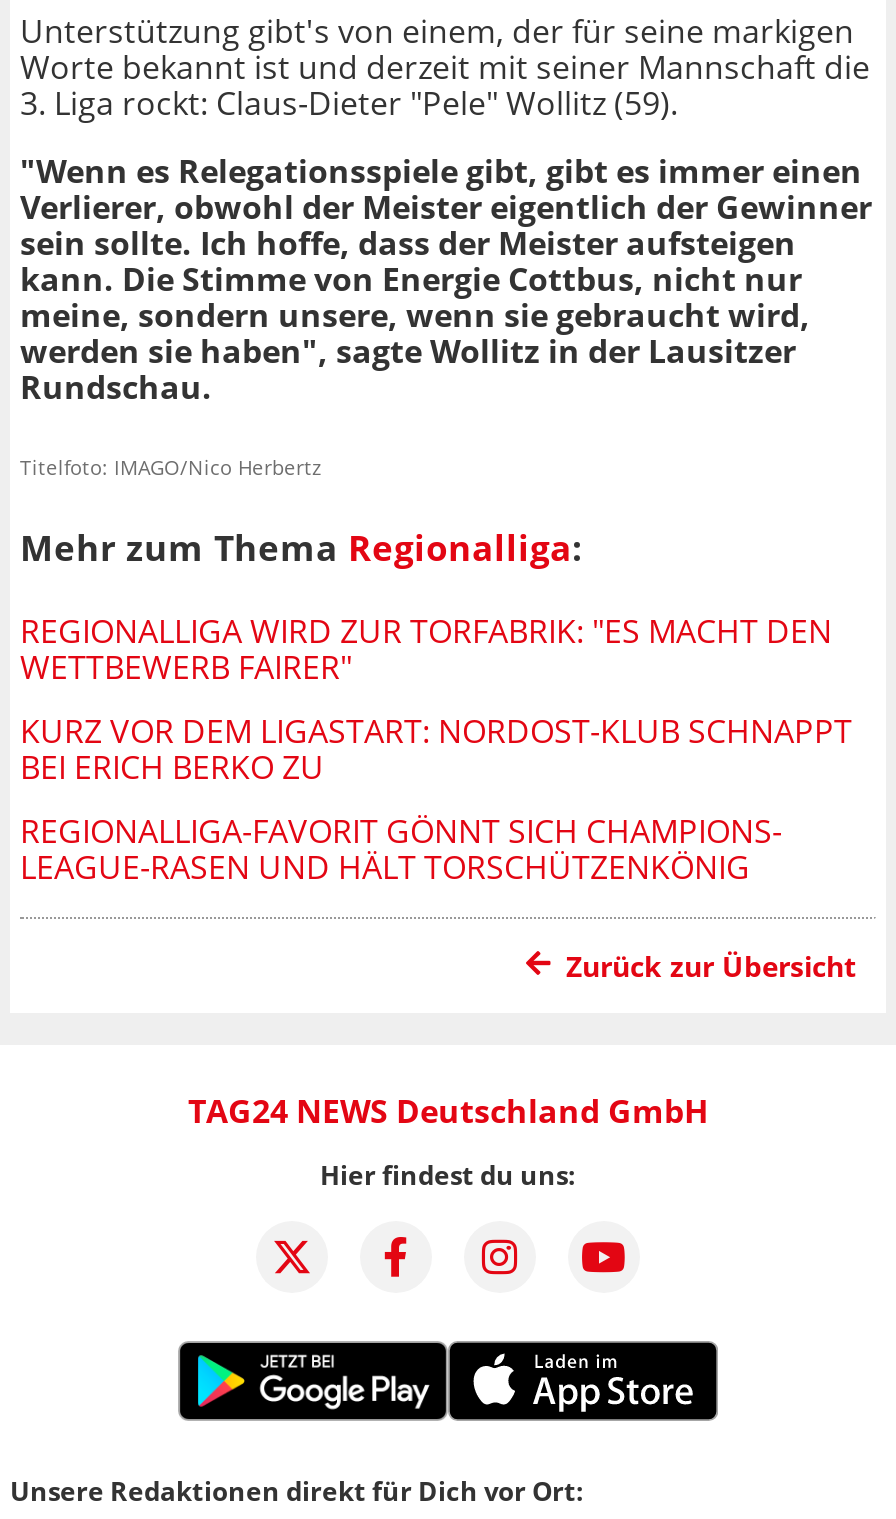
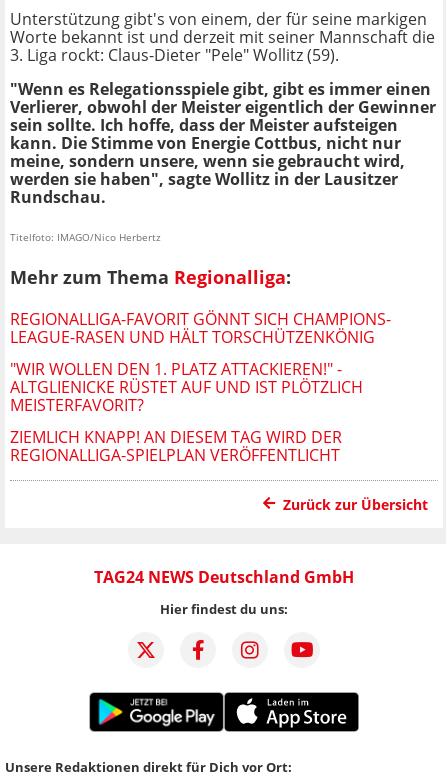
- REGIONALLIGA WIRD ZUR TORFABRIK: "ES MACHT DEN
- WETTBEWERB FAIRER"
- KURZ VOR DEM LIGASTART: NORDOST-KLUB SCHNAPPT
- BEI ERICH BERKO ZU

moved up: REGIONALLIGA-FAVORIT GÖNNT SICH CHAMPIONS- | LEAGUE-RASEN UND HÄLT TORSCHÜTZENKÖNIG

+ "WIR WOLLEN DEN 1. PLATZ ATTACKIEREN!" -
+ ALTGLIENICKE RÜSTET AUF UND IST PLÖTZLICH
+ MEISTERFAVORIT?
+ ZIEMLICH KNAPP! AN DIESEM TAG WIRD DER
+ REGIONALLIGA-SPIELPLAN VERÖFFENTLICHT
